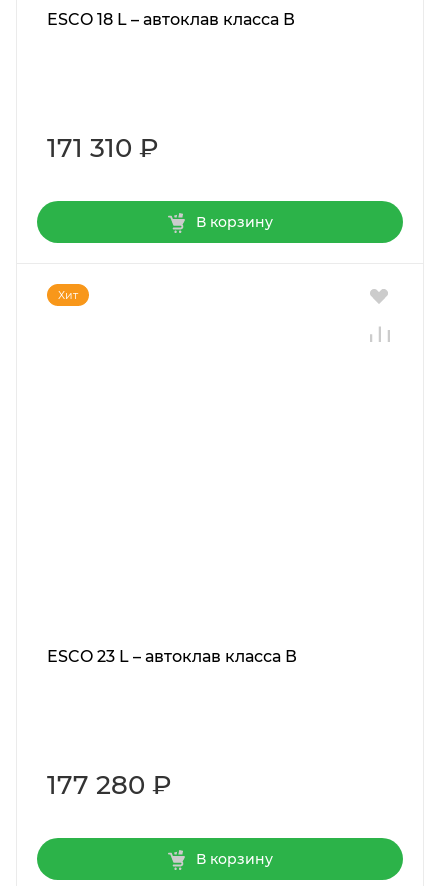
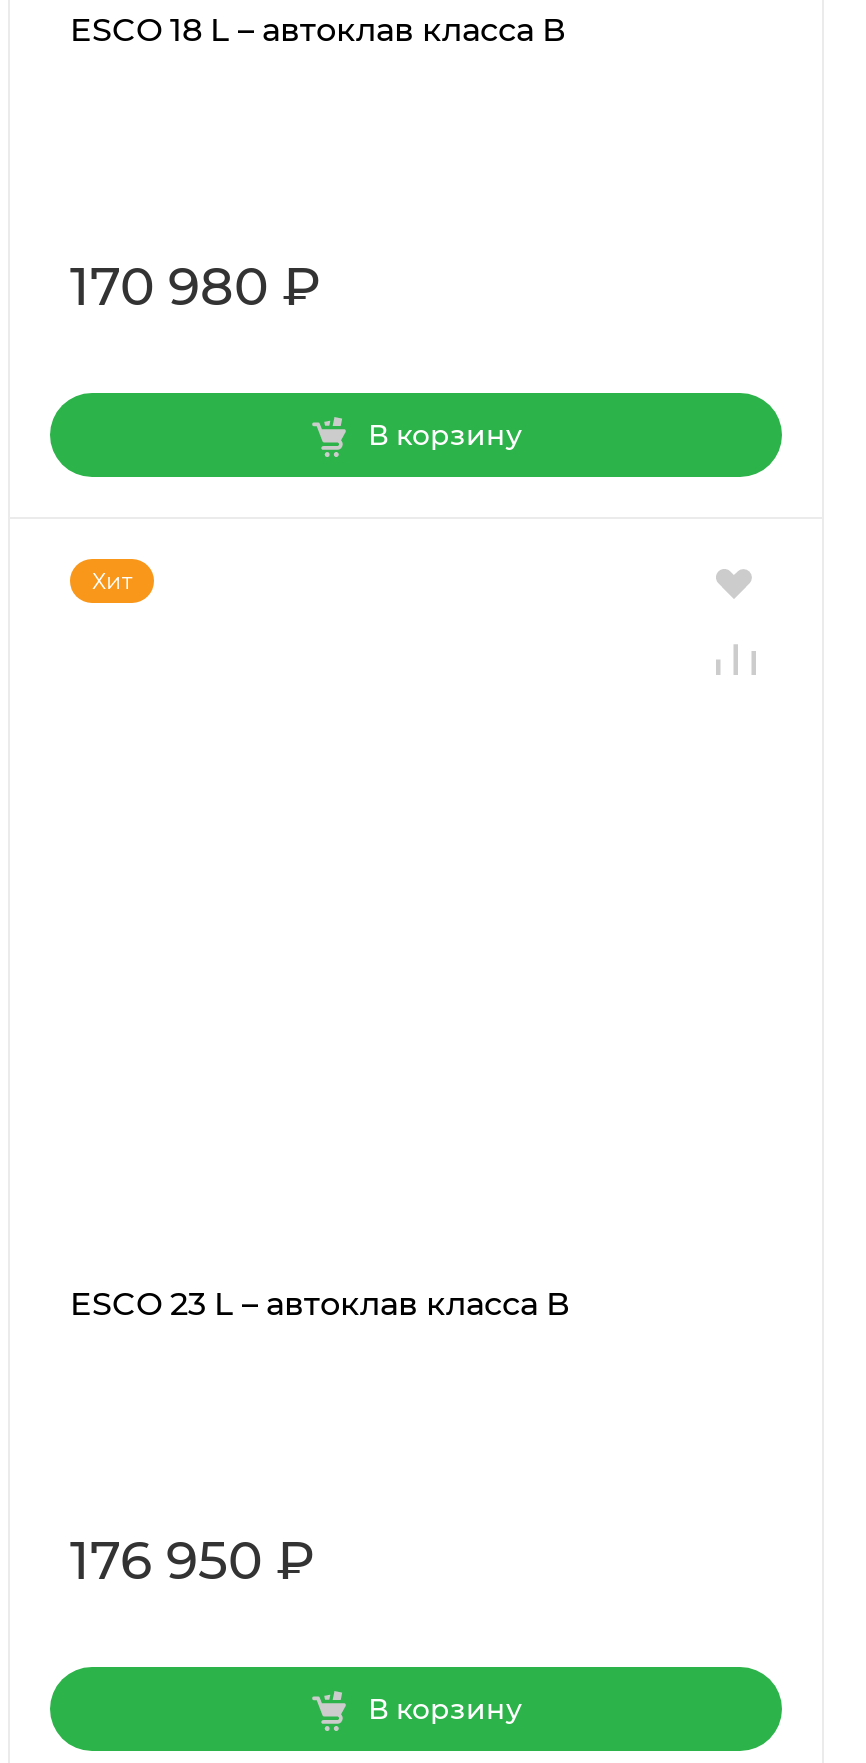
- 171 310 ₽
+ 170 980 ₽

- 177 280 ₽
+ 176 950 ₽
